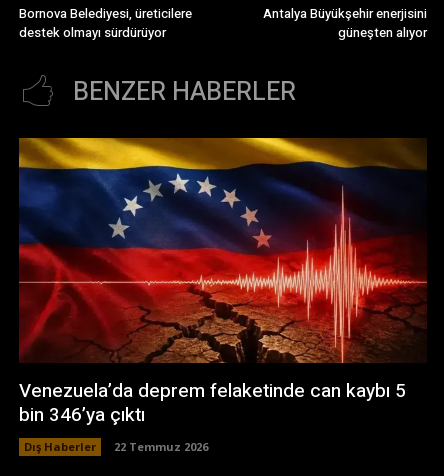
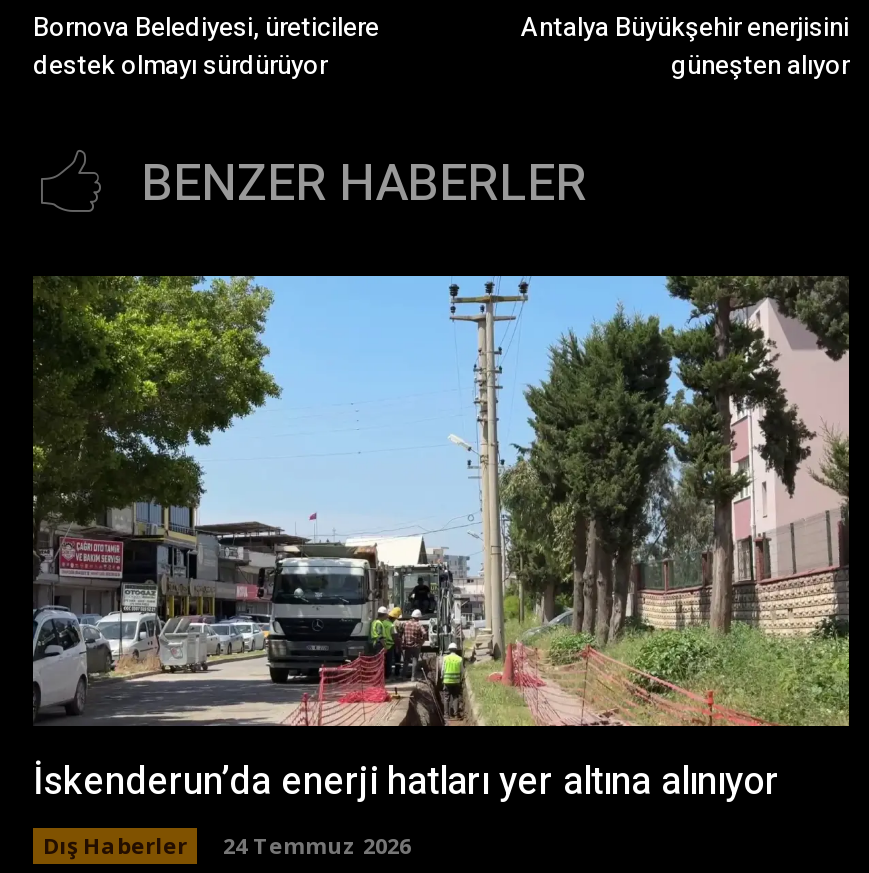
- [image]
- Venezuela’da deprem felaketinde can kaybı 5
- bin 346’ya çıktı
+ [image]
+ İskenderun’da enerji hatları yer altına alınıyor

- Dış Haberler 22 Temmuz 2026
+ Dış Haberler 24 Temmuz 2026
